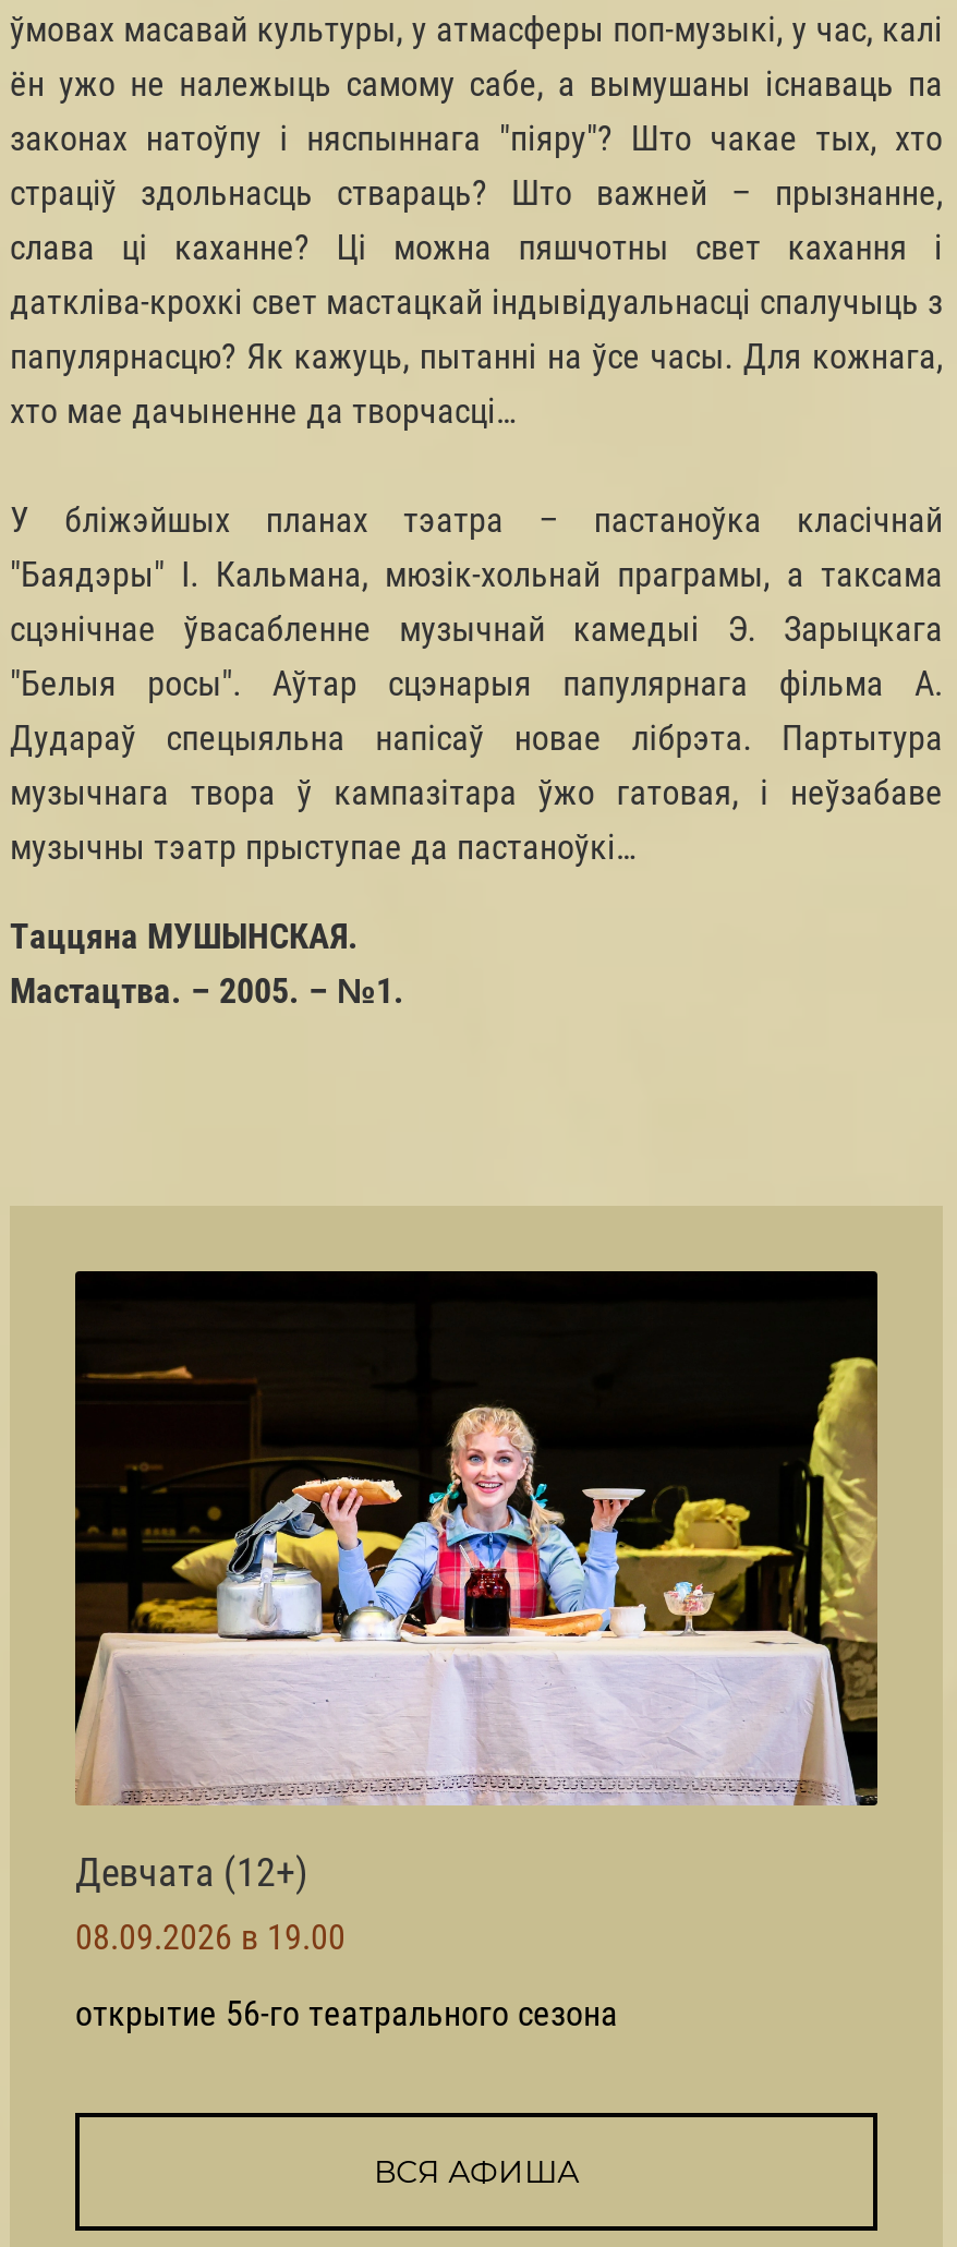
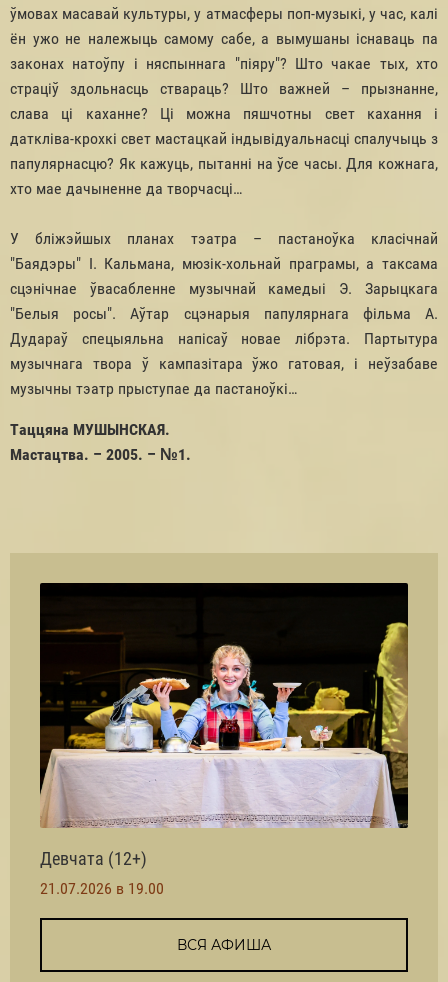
- 08.09.2026 в 19.00
- открытие 56-го театрального сезона
+ 21.07.2026 в 19.00
